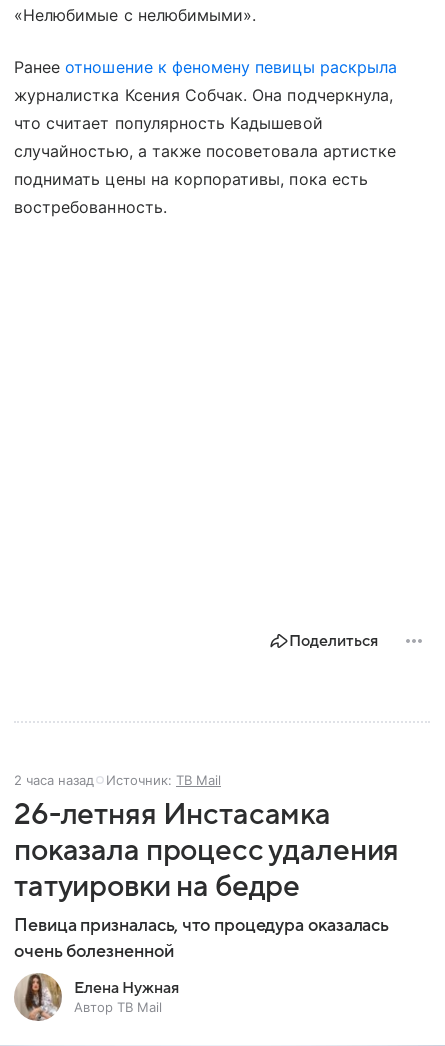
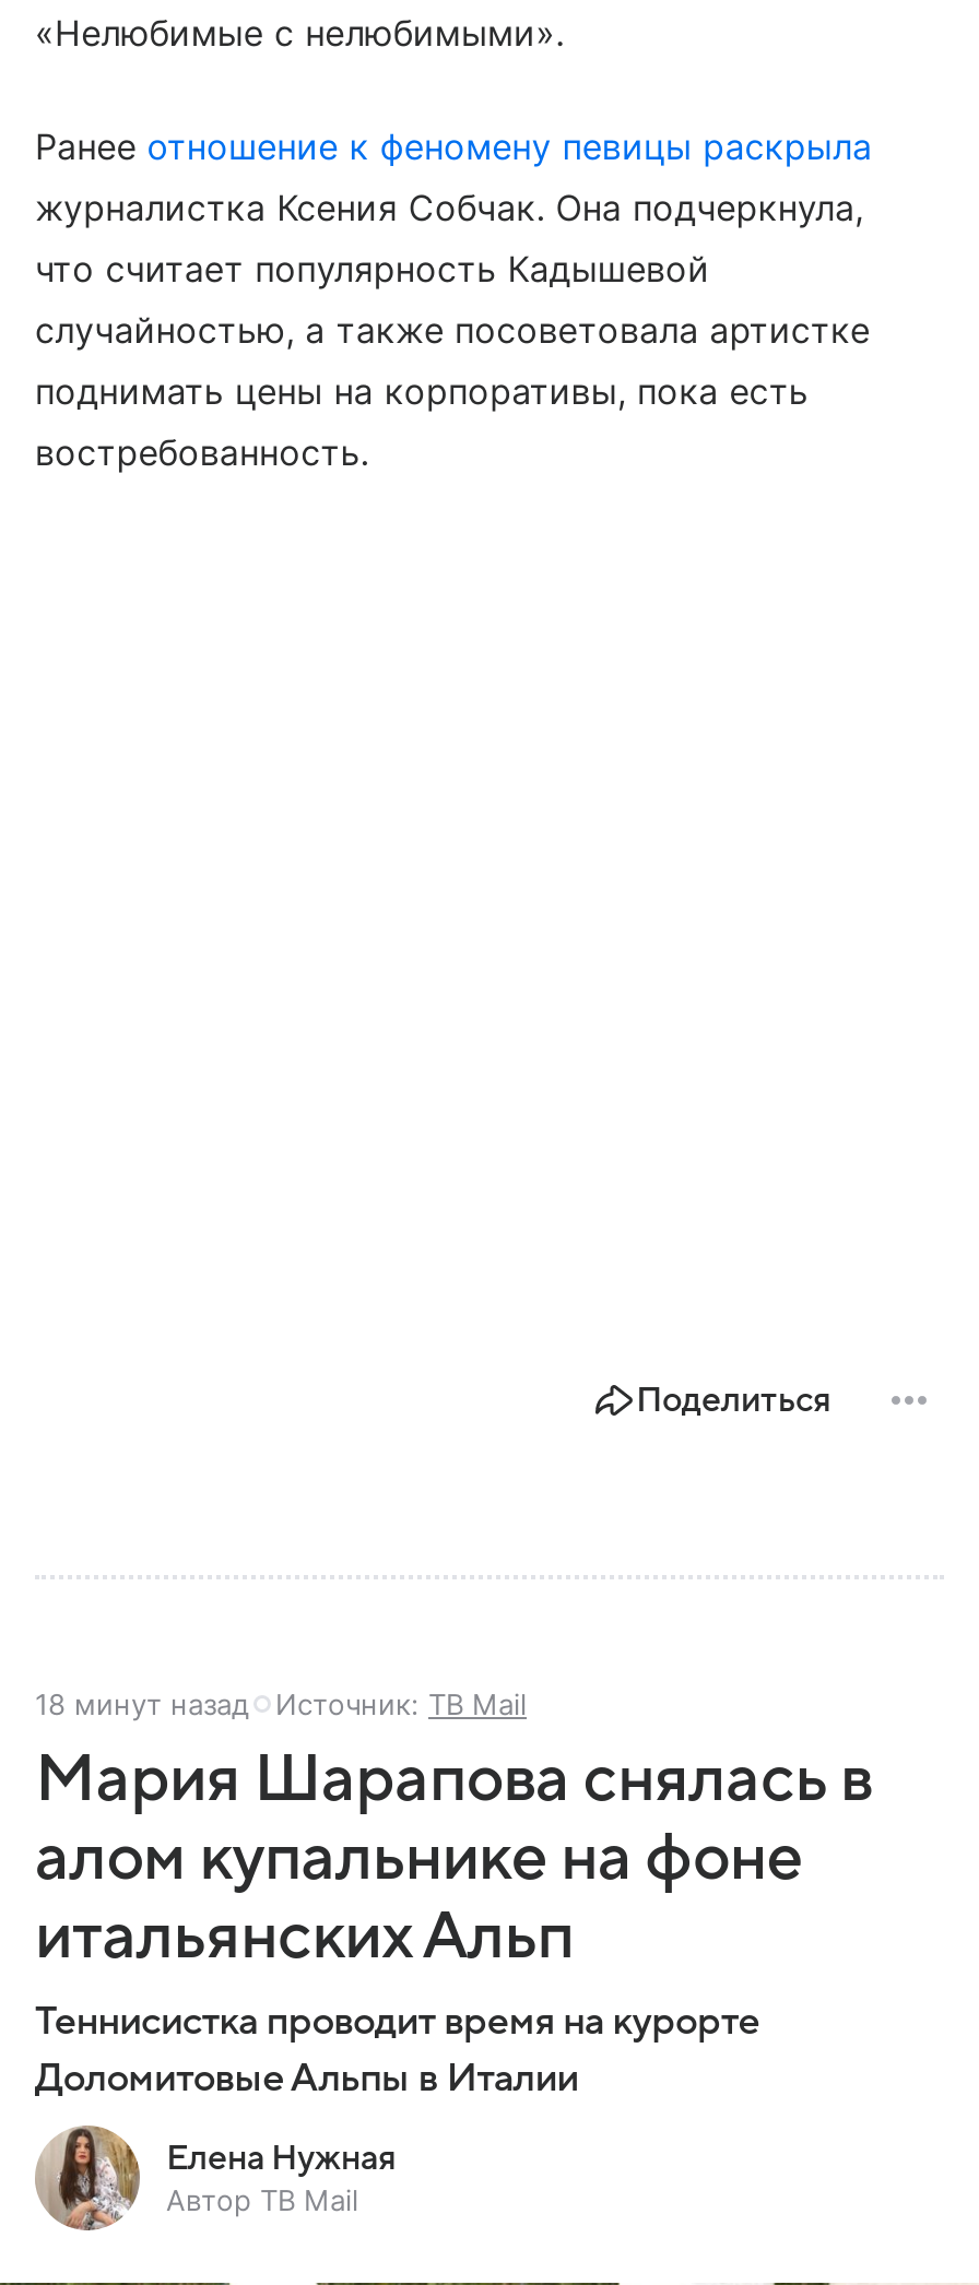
- 2 часа назад Источник: ТВ Mail
+ 18 минут назад Источник: ТВ Mail

- 26-летняя Инстасамка
- показала процесс удаления
- татуировки на бедре
- Певица призналась, что процедура оказалась
- очень болезненной
+ Мария Шарапова снялась в
+ алом купальнике на фоне
+ итальянских Альп
+ Теннисистка проводит время на курорте
+ Доломитовые Альпы в Италии
